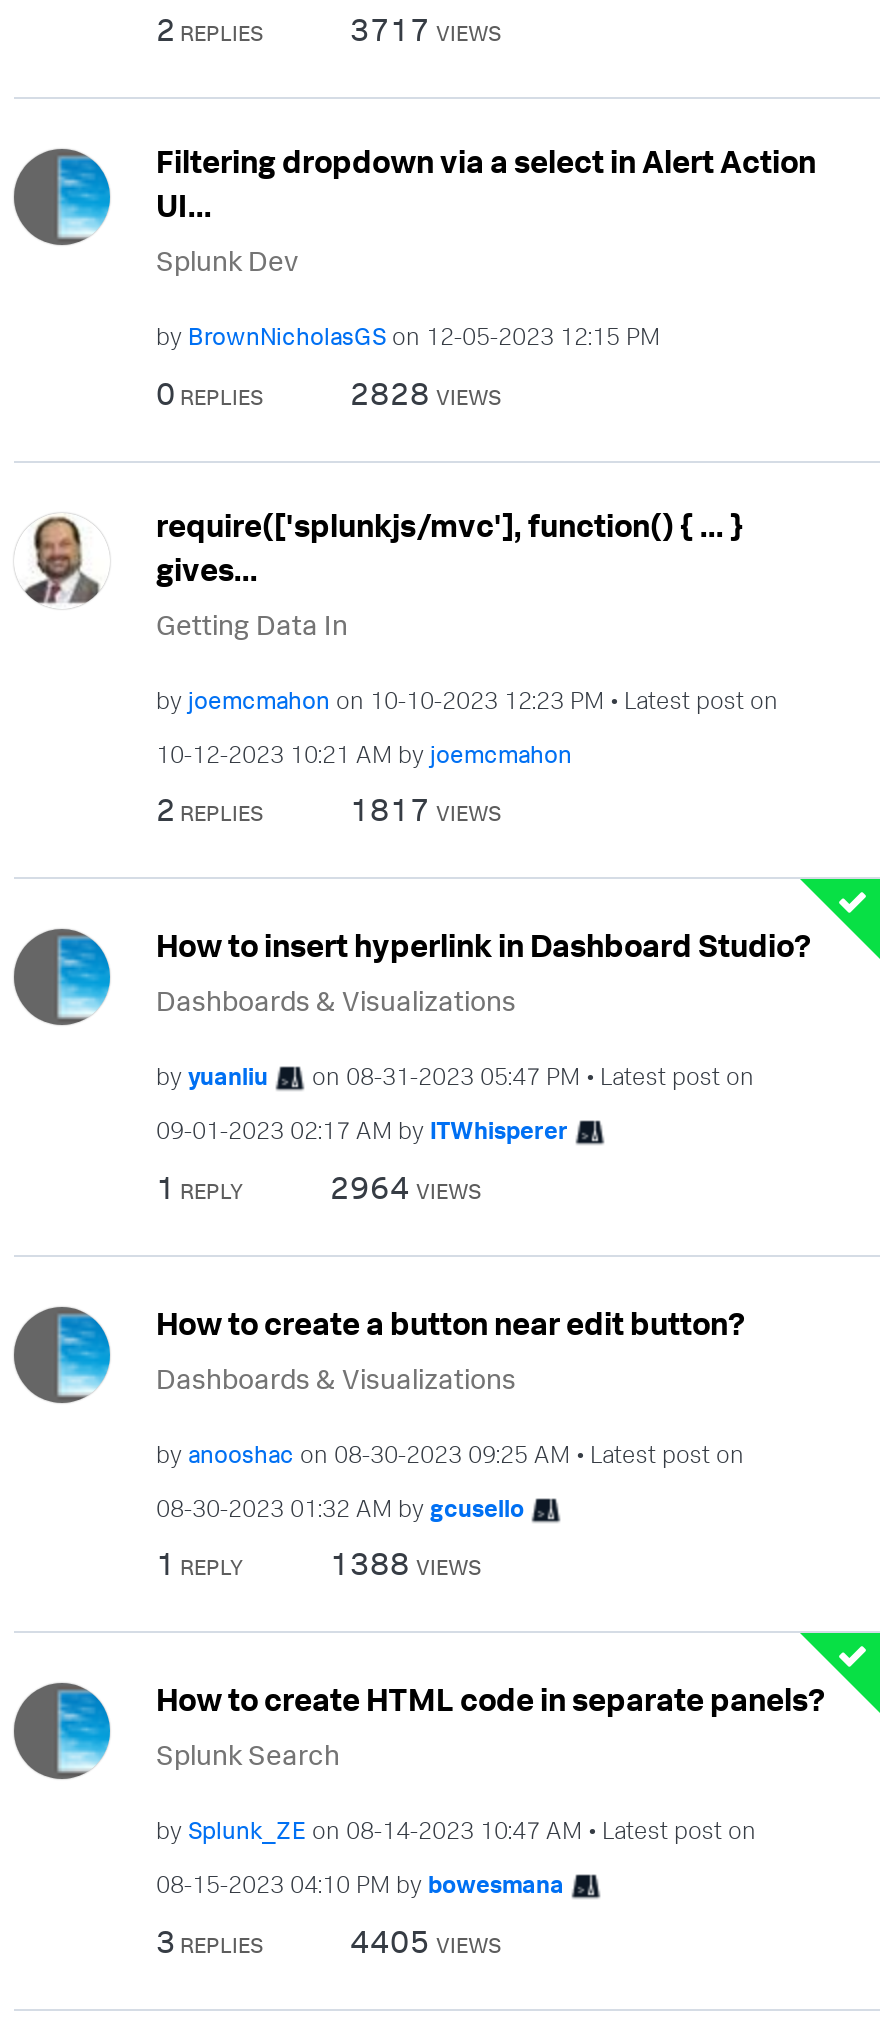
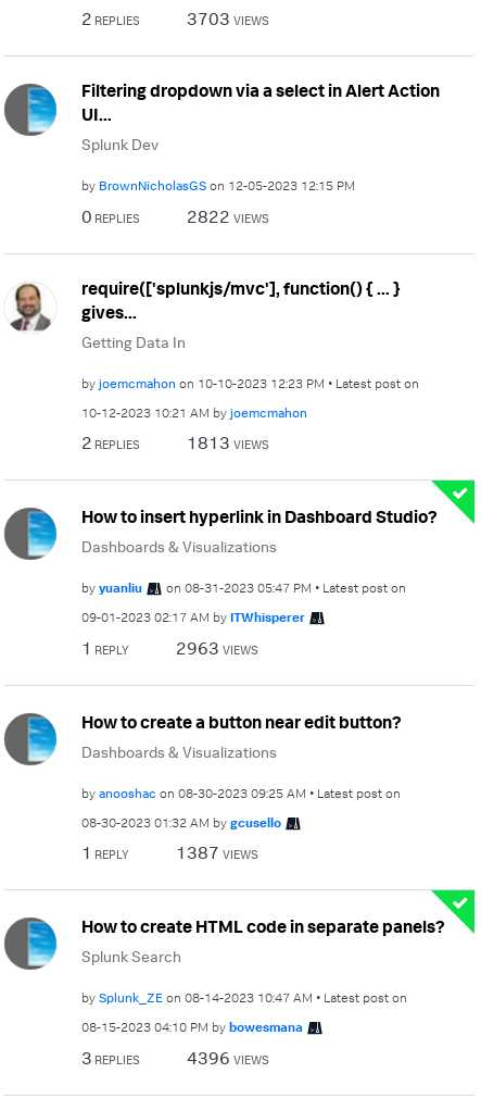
- 3717 VIEWS
+ 3703 VIEWS

- 2828 VIEWS
+ 2822 VIEWS

- 1817 VIEWS
+ 1813 VIEWS

- 2964 VIEWS
+ 2963 VIEWS

- 1388 VIEWS
+ 1387 VIEWS

- 4405 VIEWS
+ 4396 VIEWS
